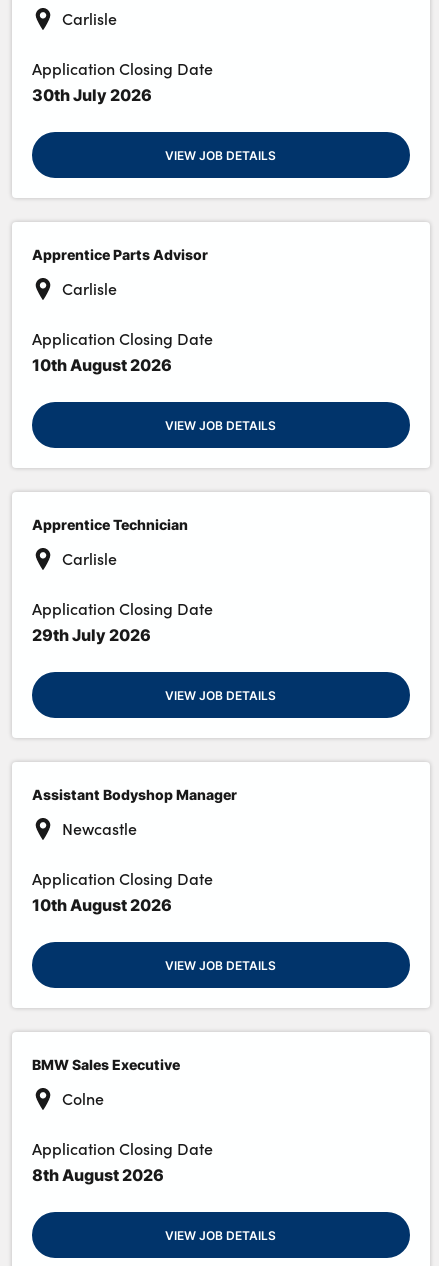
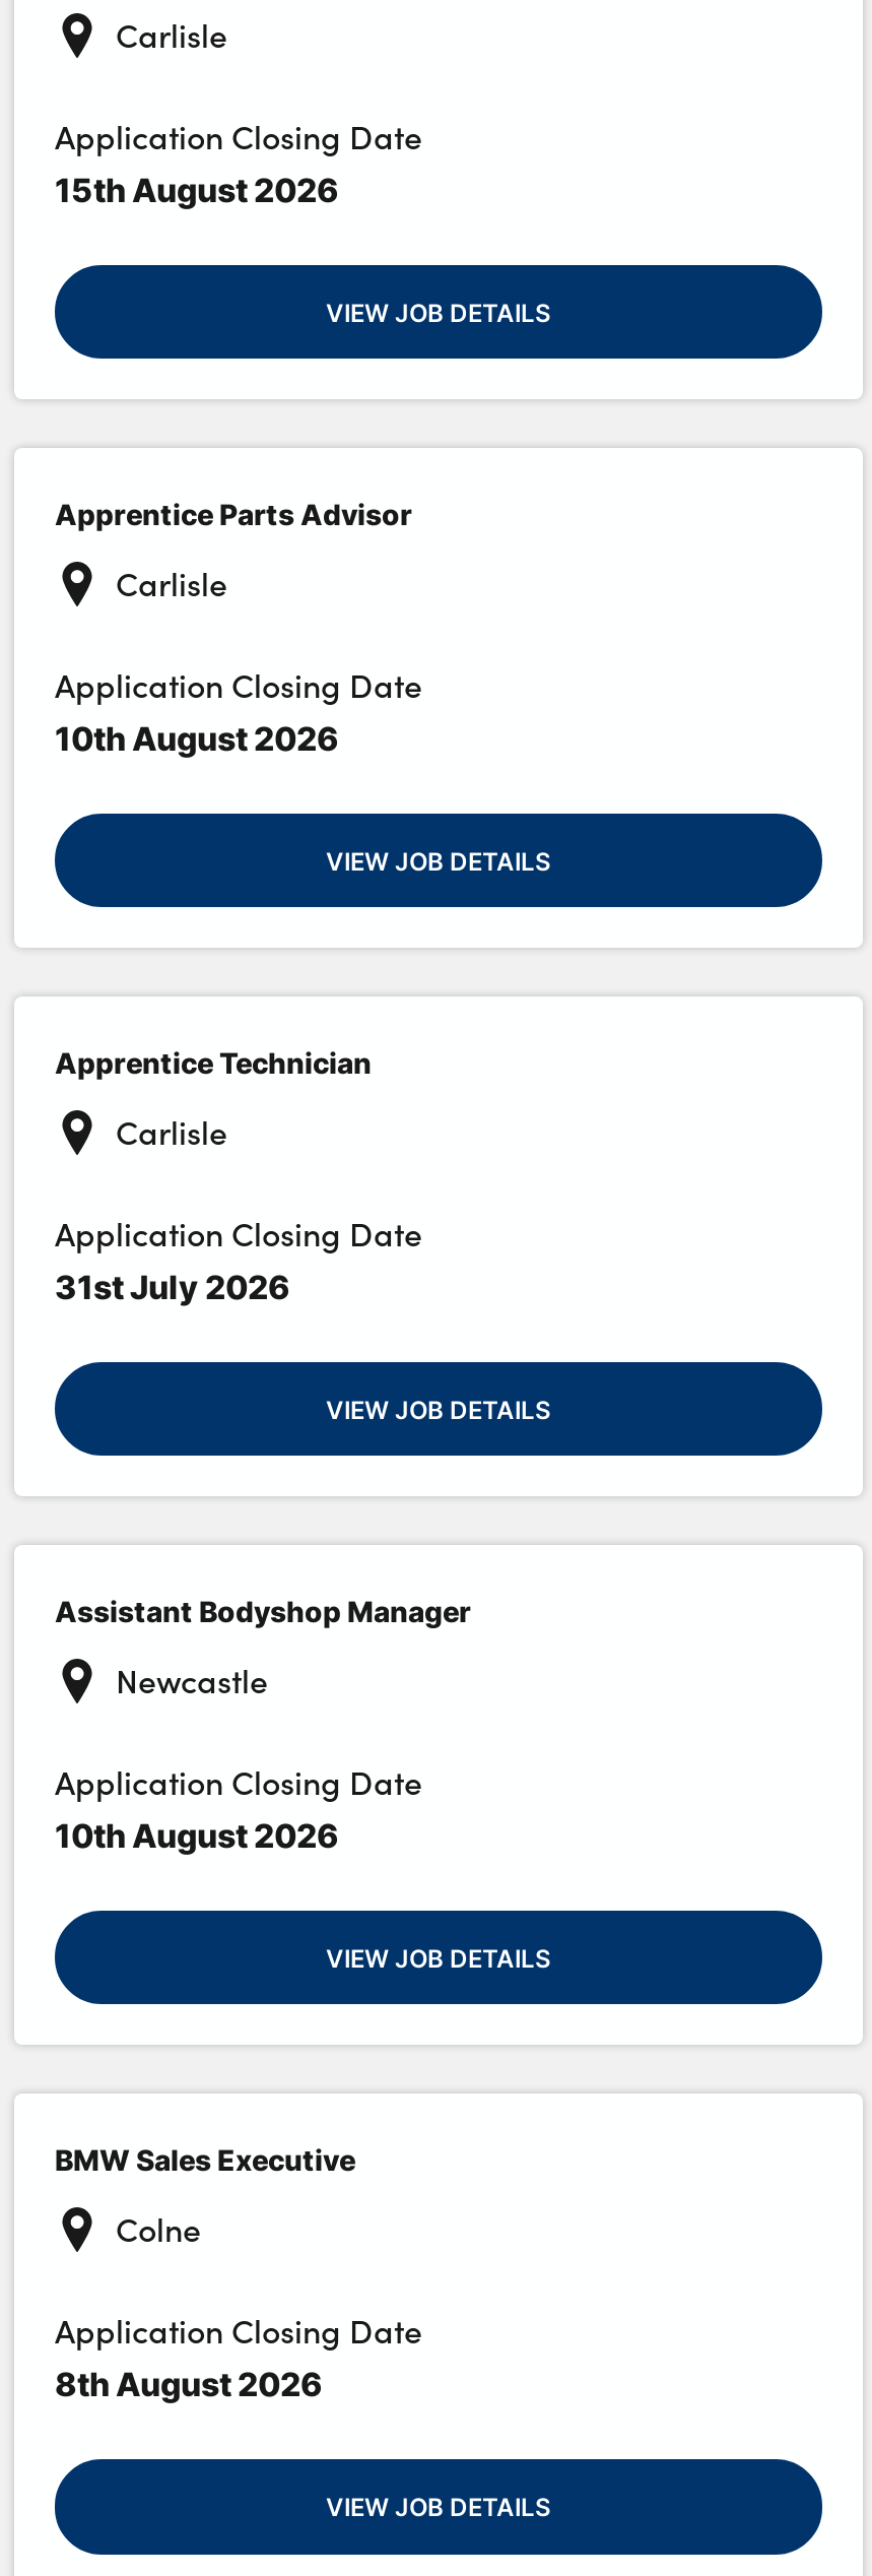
- 30th July 2026
+ 15th August 2026

- 29th July 2026
+ 31st July 2026
